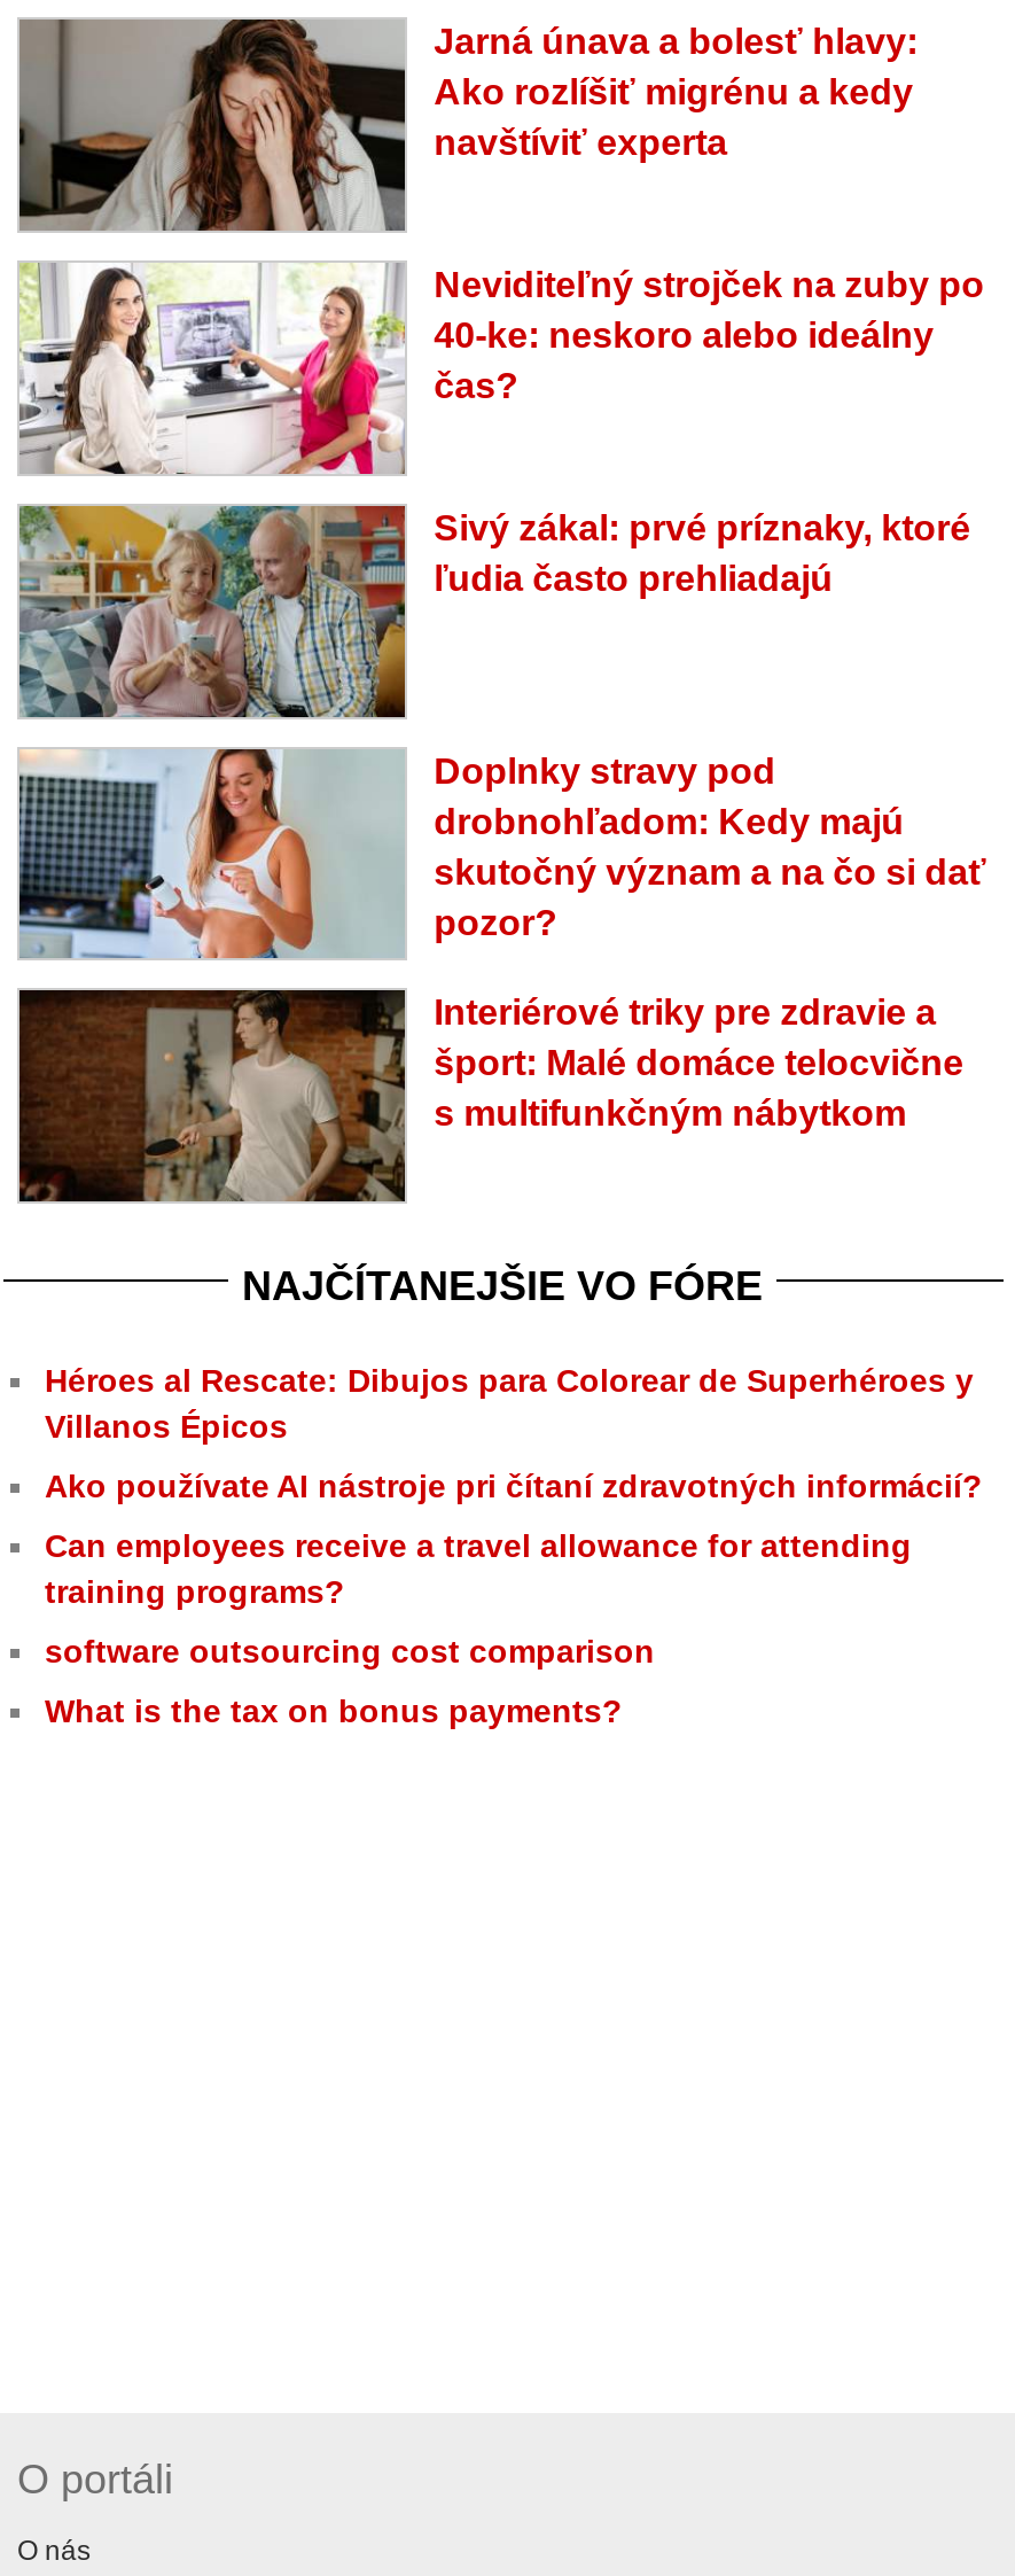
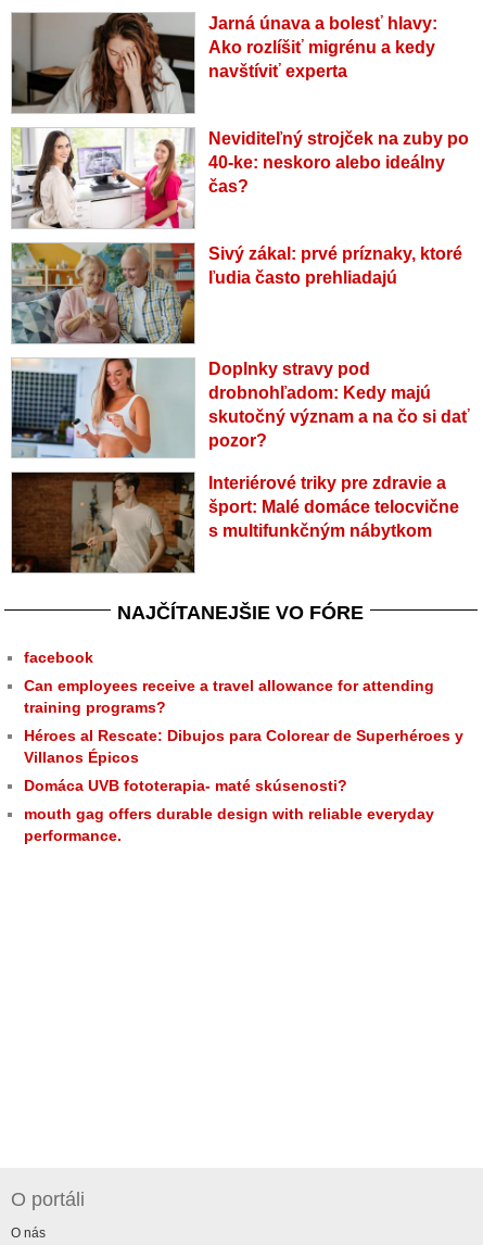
moved down: Héroes al Rescate: Dibujos para Colorear de Superhéroes y | Villanos Épicos

- Ako používate AI nástroje pri čítaní zdravotných informácií?
+ facebook

moved up: Can employees receive a travel allowance for attending | training programs?

- software outsourcing cost comparison
- What is the tax on bonus payments?
+ Domáca UVB fototerapia- maté skúsenosti?
+ mouth gag offers durable design with reliable everyday
+ performance.
